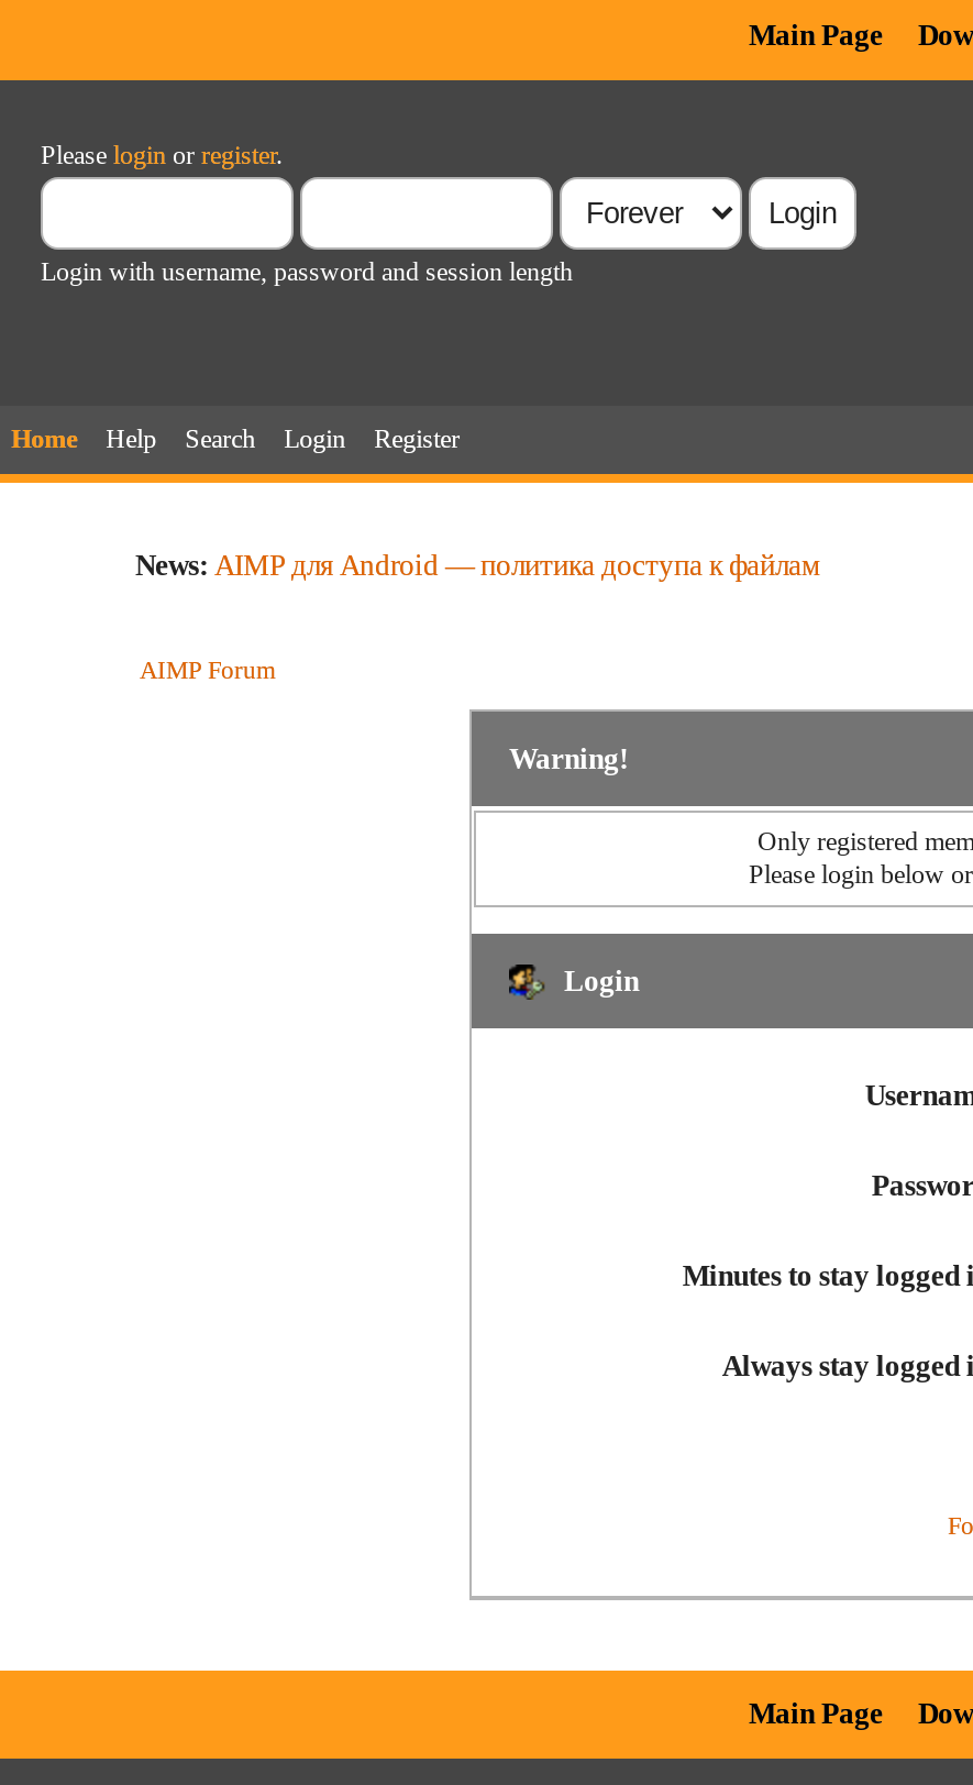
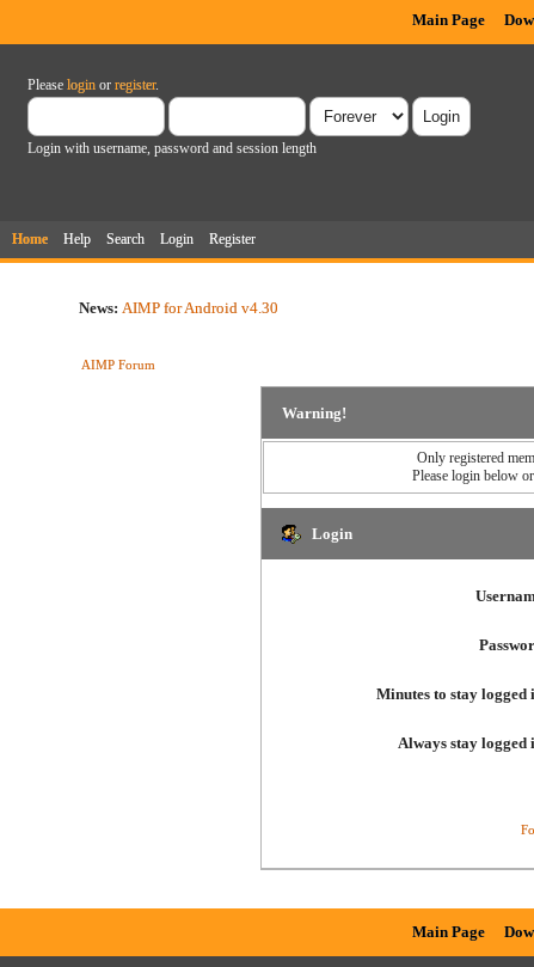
- News: AIMP для Android — политика доступа к файлам
+ News: AIMP for Android v4.30
